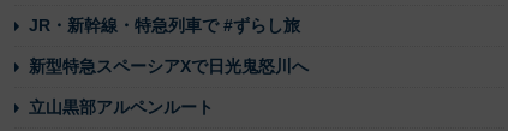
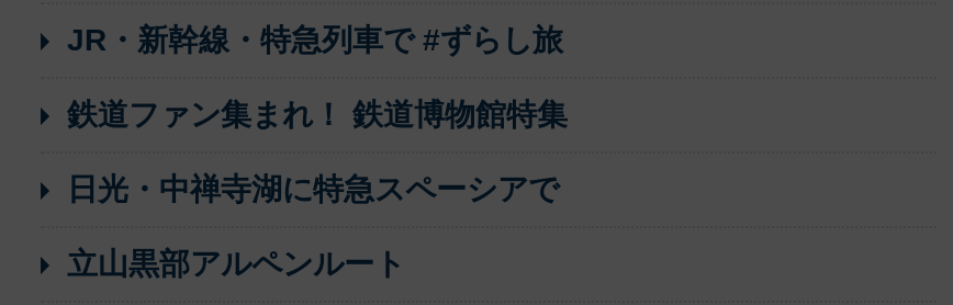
- 新型特急スペーシアXで日光鬼怒川へ
+ 鉄道ファン集まれ！ 鉄道博物館特集
+ 日光・中禅寺湖に特急スペーシアで
